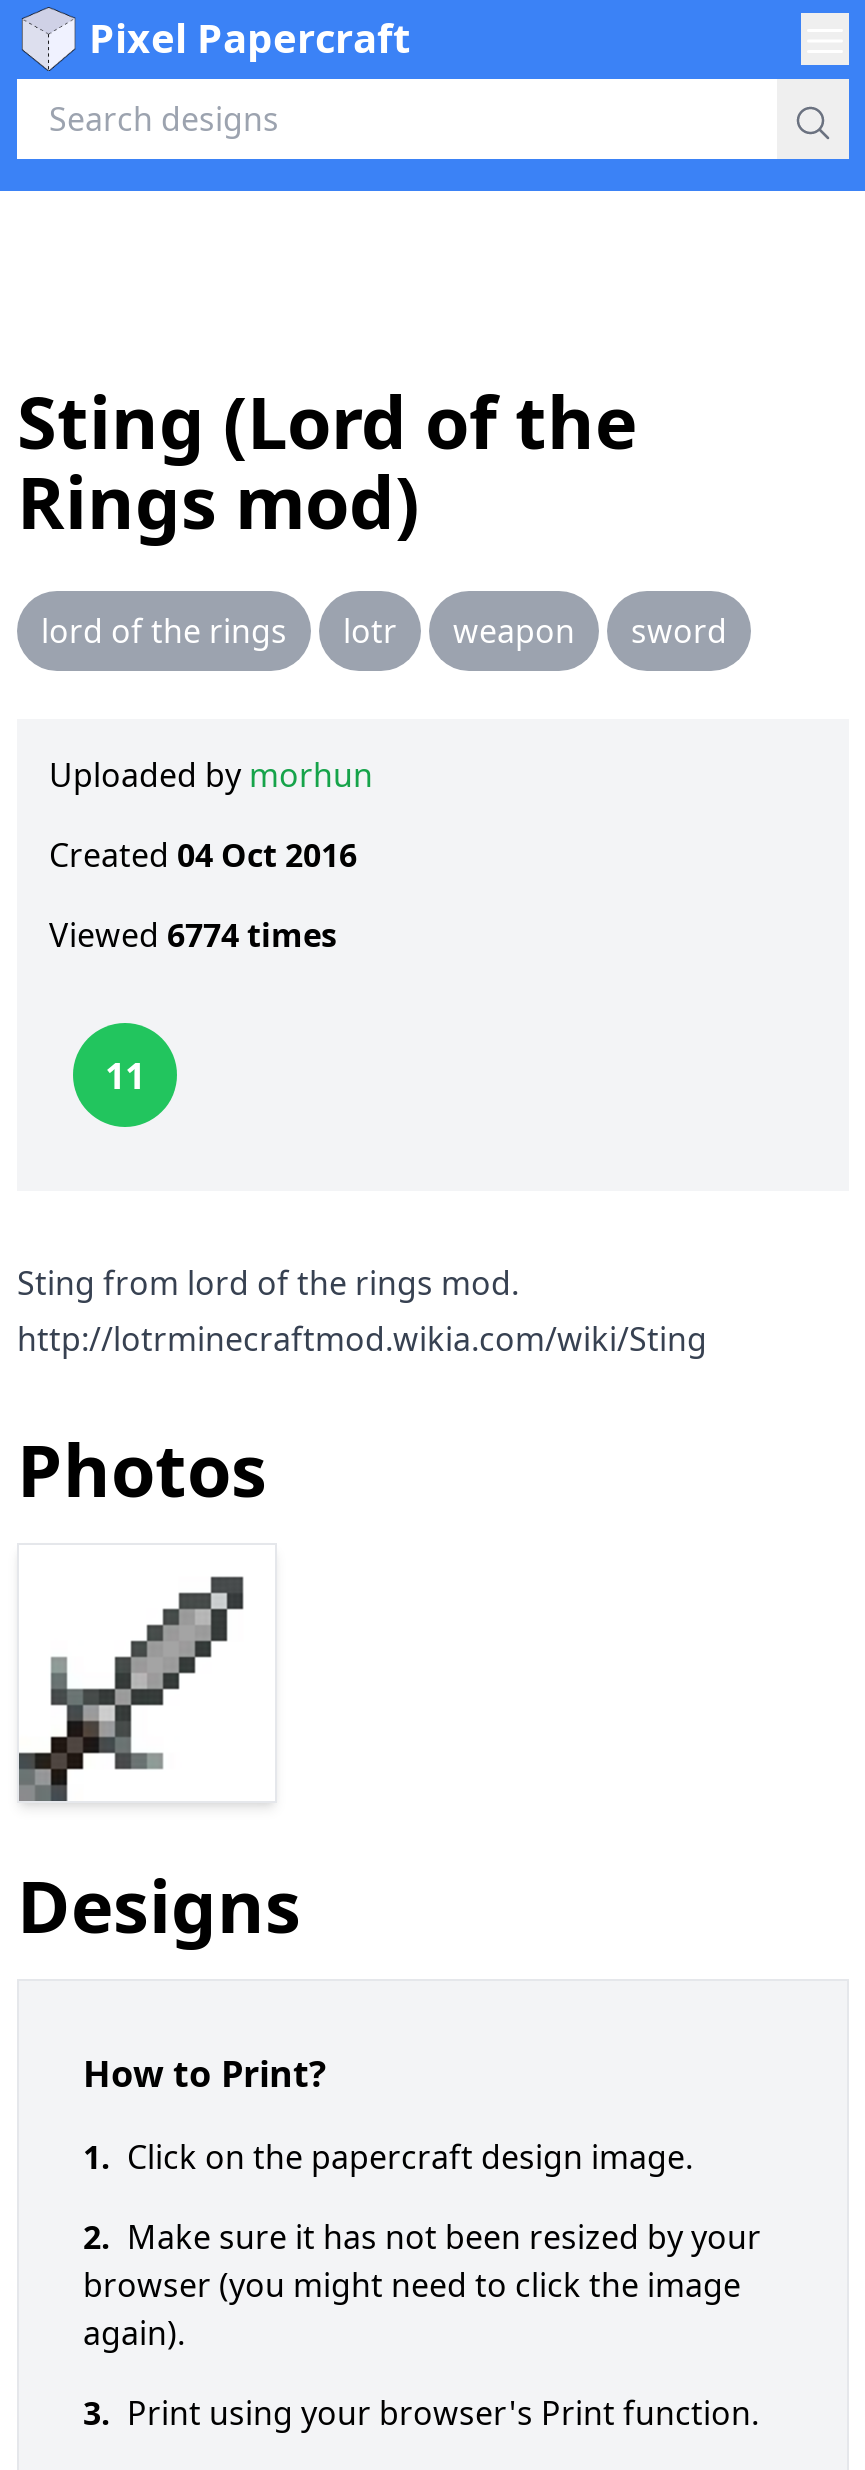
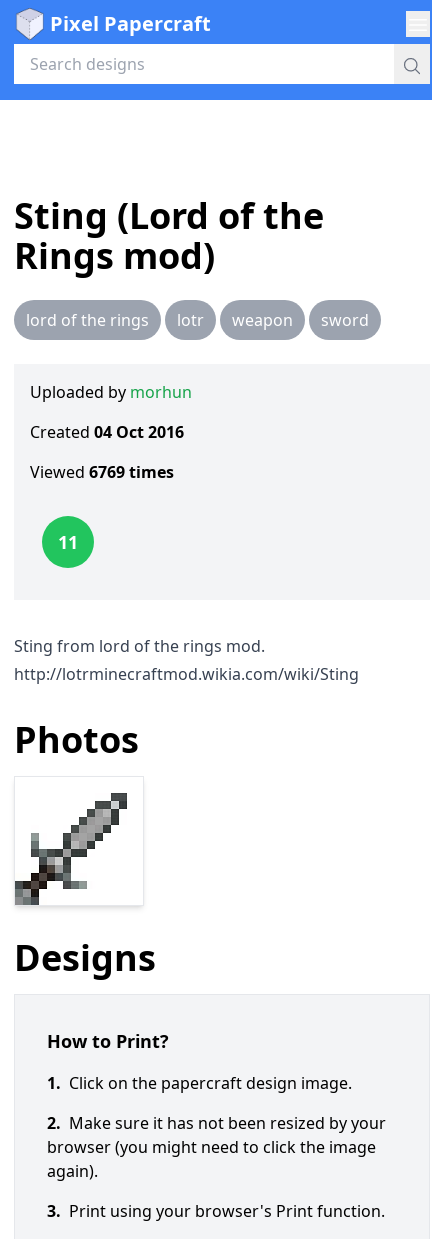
- Viewed 6774 times
+ Viewed 6769 times
